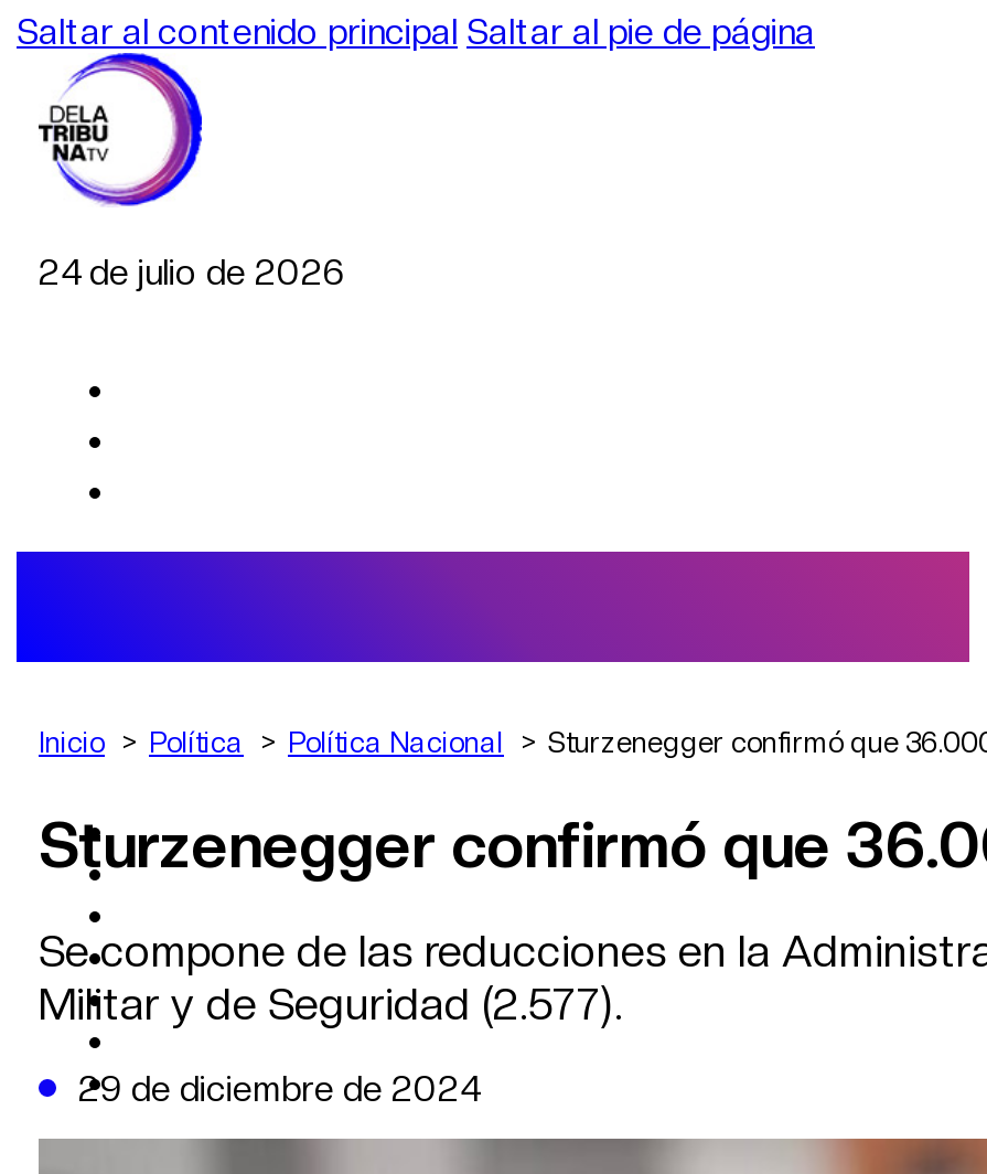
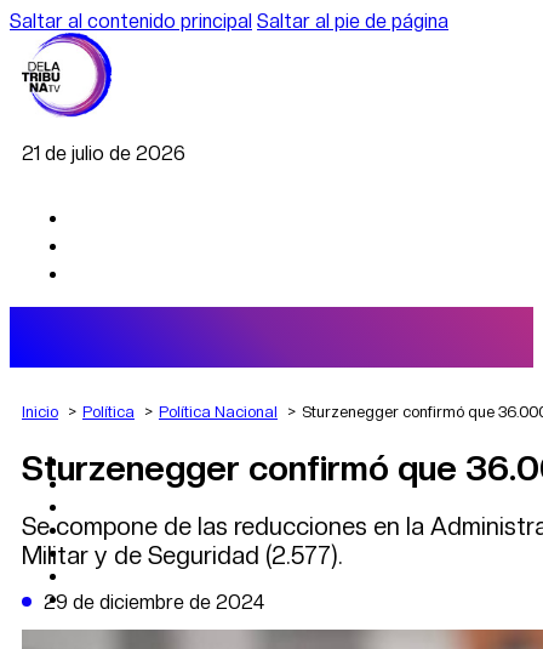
- 24 de julio de 2026
+ 21 de julio de 2026
